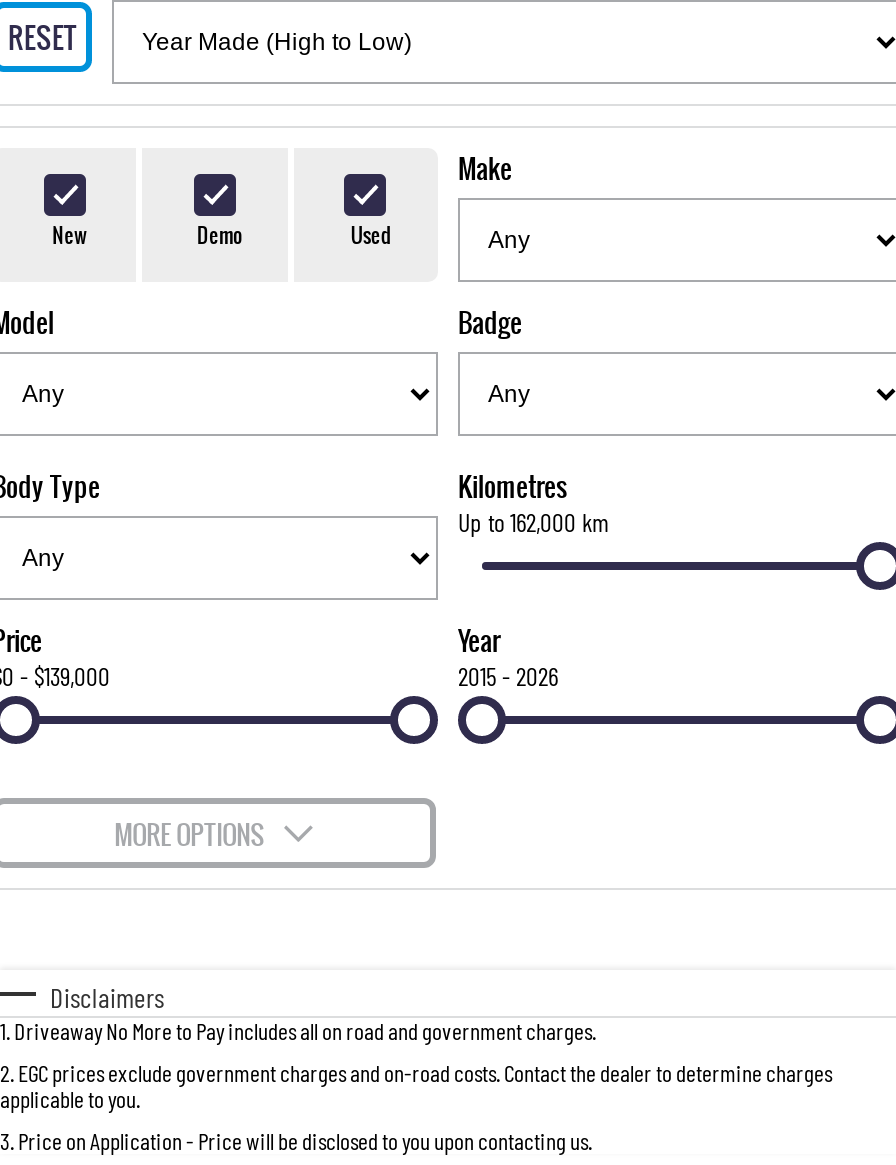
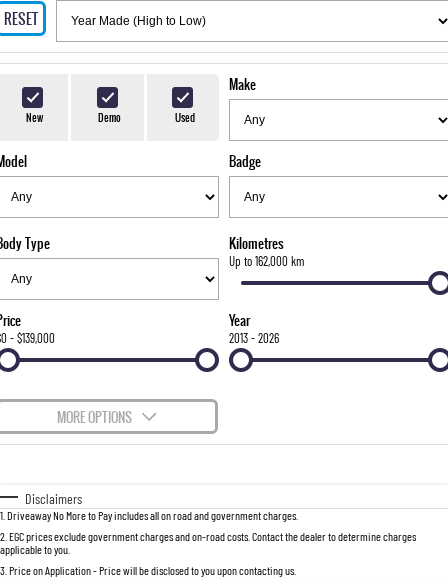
- 2015 - 2026
+ 2013 - 2026
